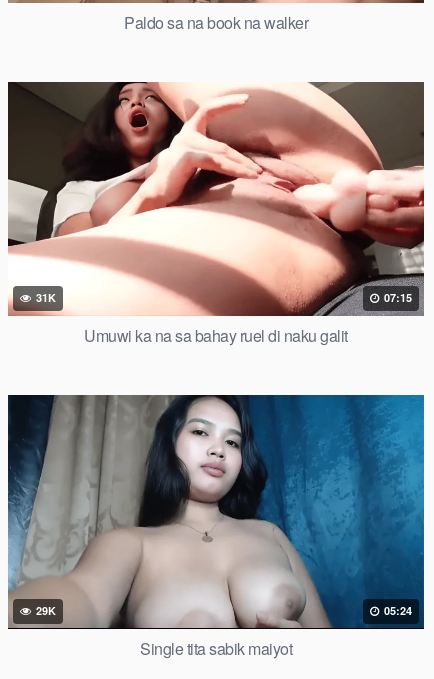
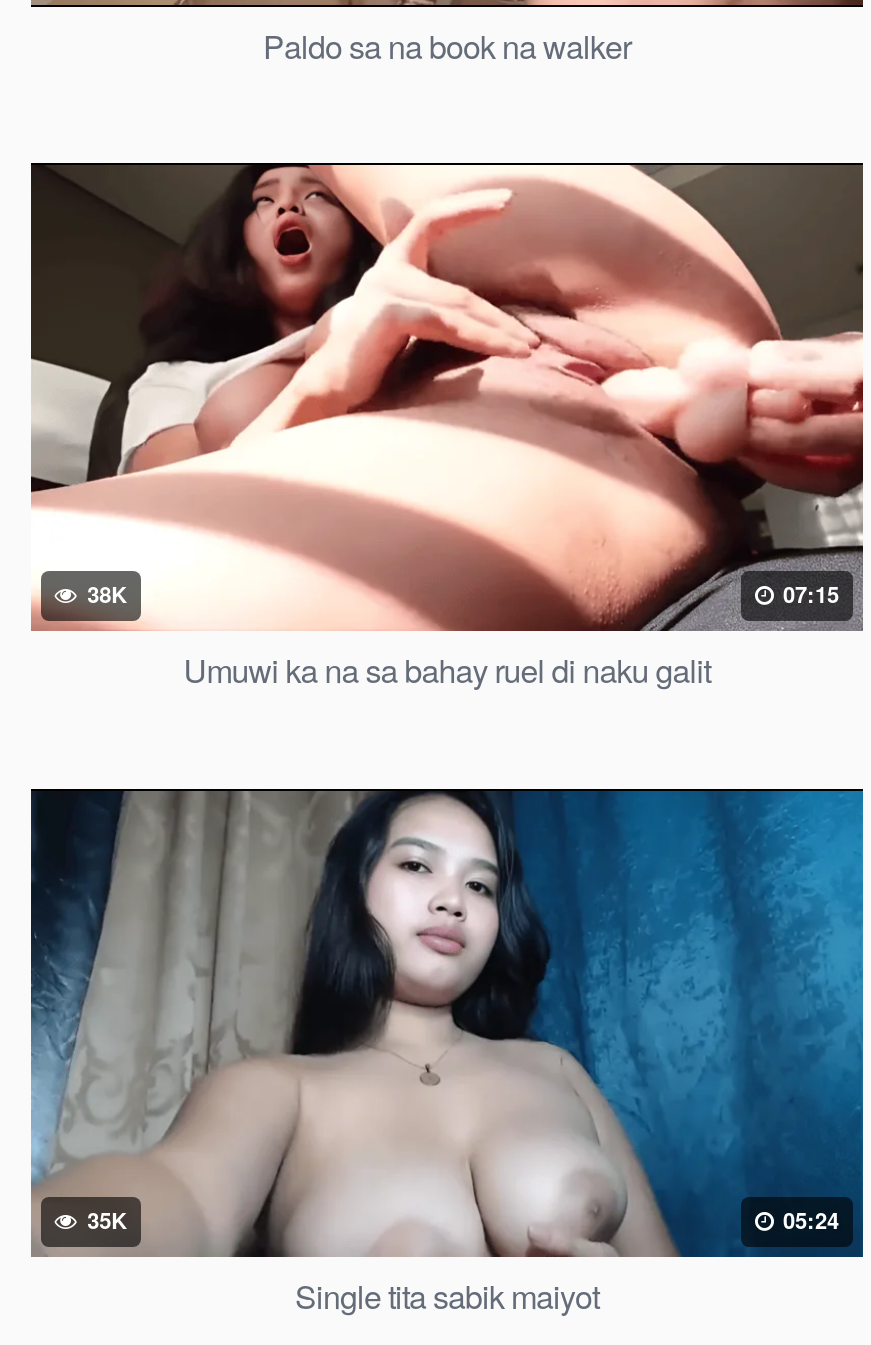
- 31K
+ 38K

- 29K
+ 35K
